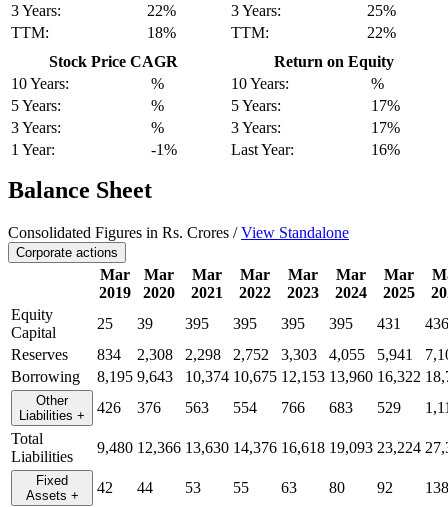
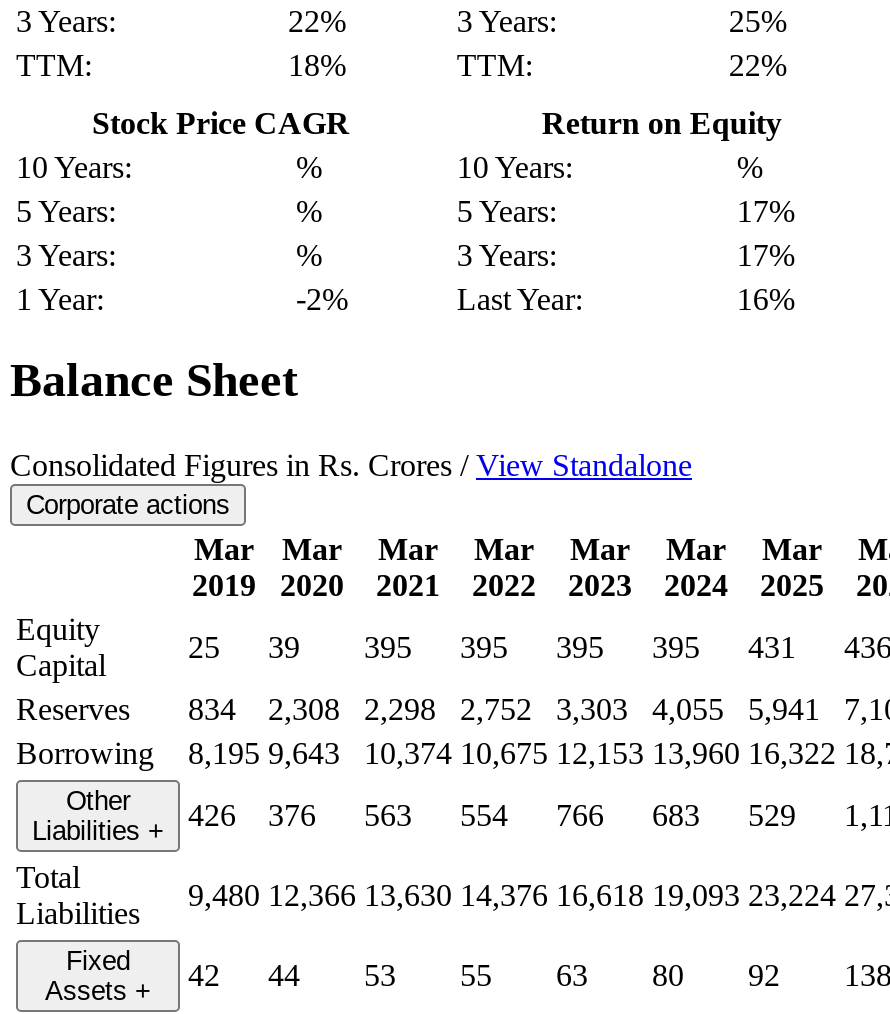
- -1%
+ -2%
